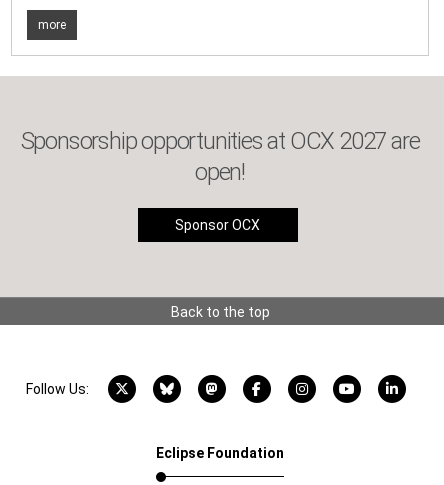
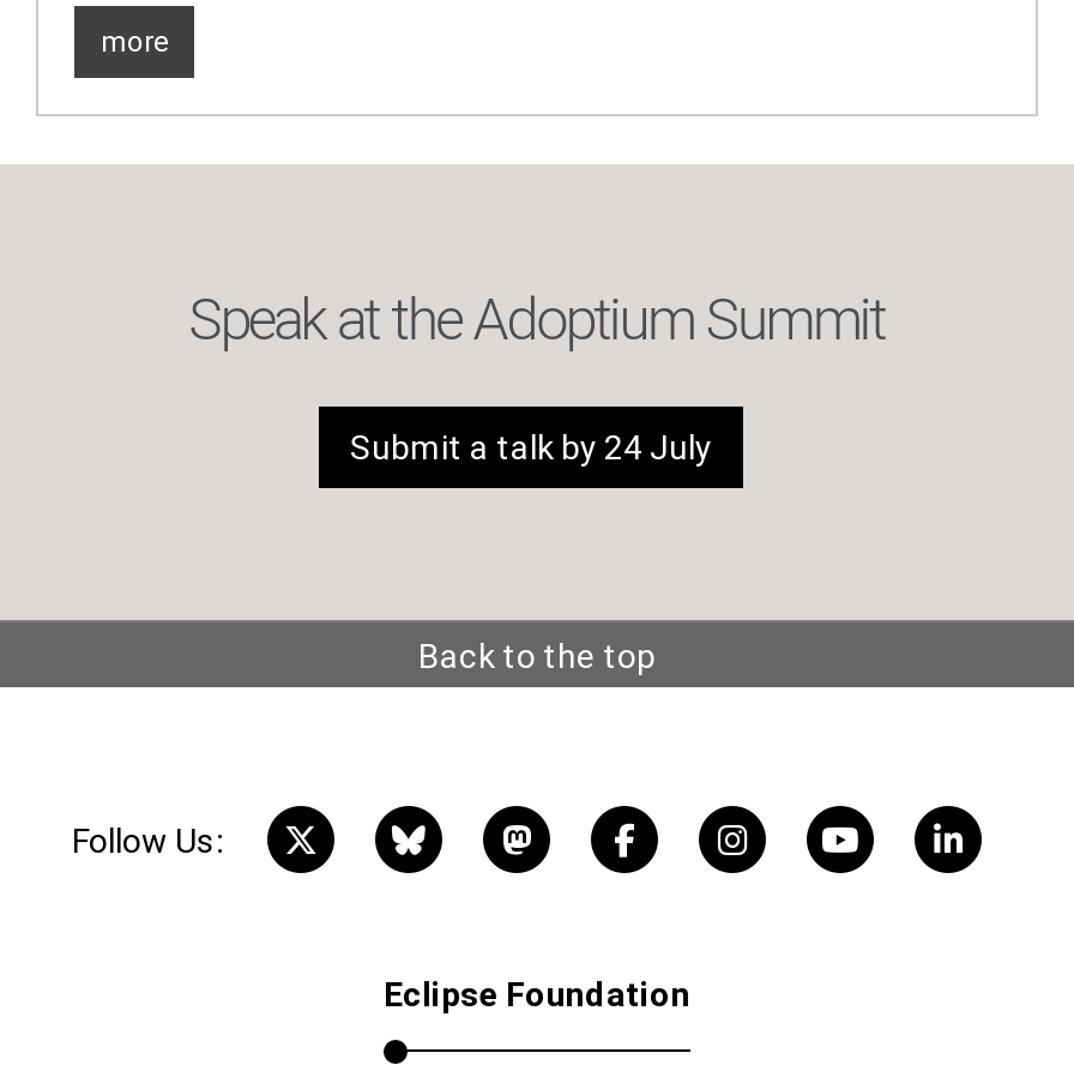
- Sponsorship opportunities at OCX 2027 are
- open!
+ Speak at the Adoptium Summit

- Sponsor OCX
+ Submit a talk by 24 July
